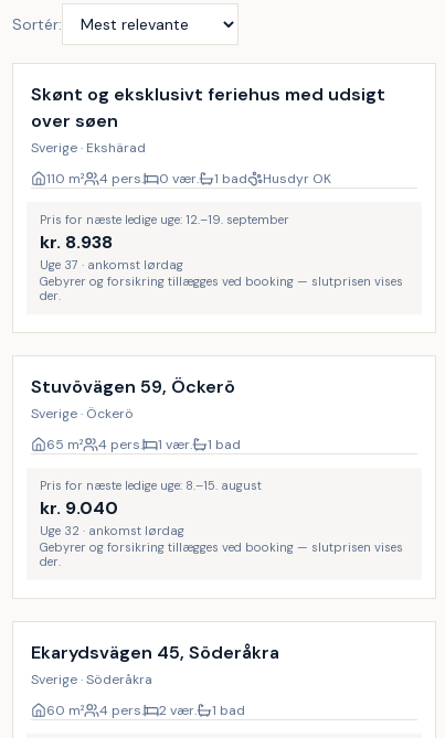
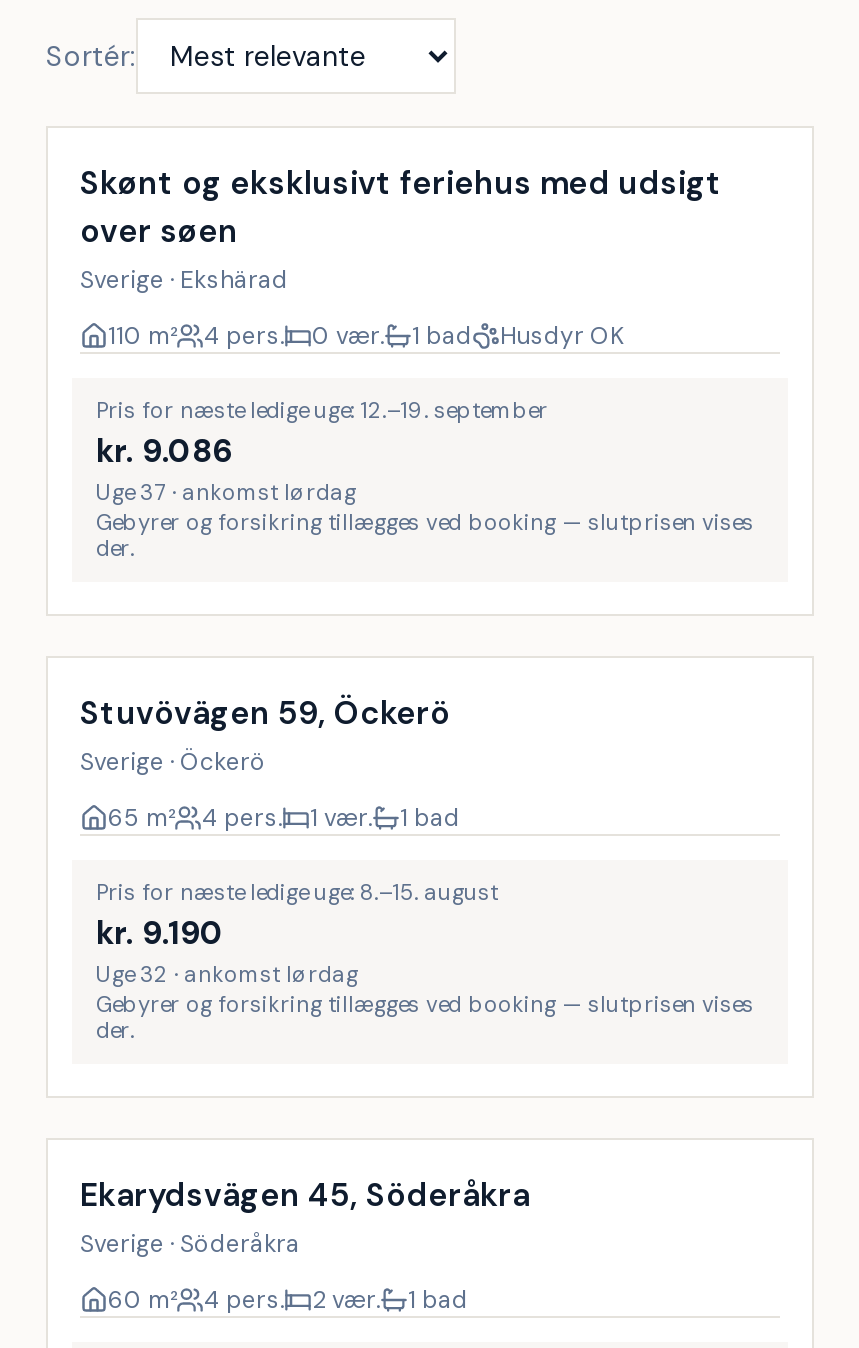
- kr. 8.938
+ kr. 9.086

- kr. 9.040
+ kr. 9.190
